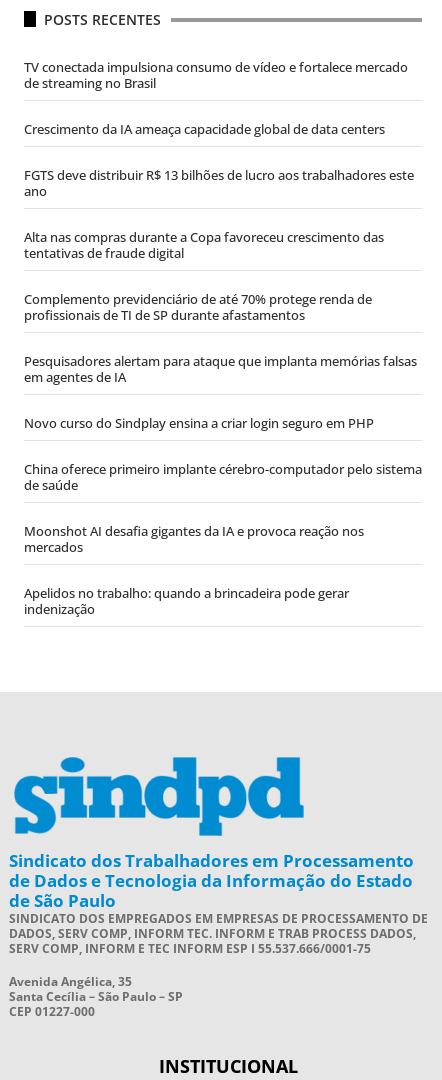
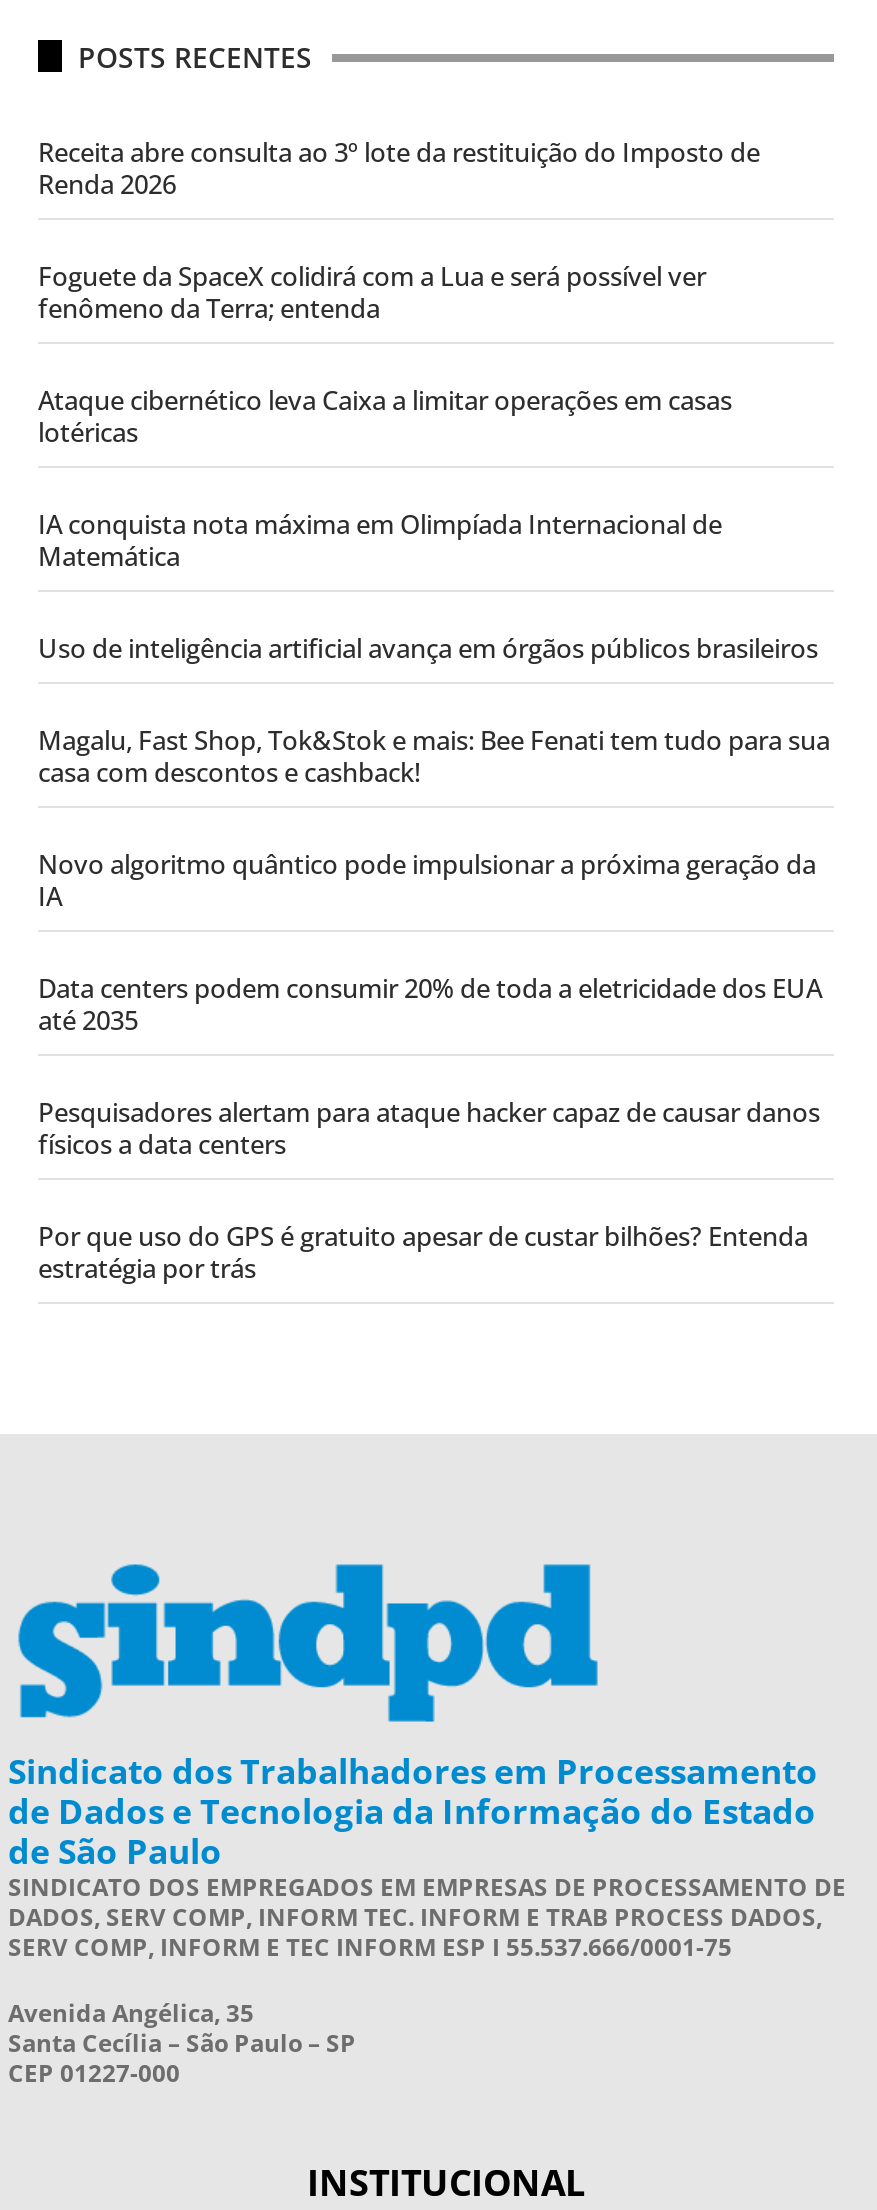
- TV conectada impulsiona consumo de vídeo e fortalece mercado
- de streaming no Brasil
+ Receita abre consulta ao 3º lote da restituição do Imposto de
+ Renda 2026

- Crescimento da IA ameaça capacidade global de data centers
+ Foguete da SpaceX colidirá com a Lua e será possível ver
+ fenômeno da Terra; entenda

- FGTS deve distribuir R$ 13 bilhões de lucro aos trabalhadores este
- ano
+ Ataque cibernético leva Caixa a limitar operações em casas
+ lotéricas

- Alta nas compras durante a Copa favoreceu crescimento das
- tentativas de fraude digital
+ IA conquista nota máxima em Olimpíada Internacional de
+ Matemática

- Complemento previdenciário de até 70% protege renda de
- profissionais de TI de SP durante afastamentos
+ Uso de inteligência artificial avança em órgãos públicos brasileiros

- Pesquisadores alertam para ataque que implanta memórias falsas
- em agentes de IA
+ Magalu, Fast Shop, Tok&Stok e mais: Bee Fenati tem tudo para sua
+ casa com descontos e cashback!

- Novo curso do Sindplay ensina a criar login seguro em PHP
+ Novo algoritmo quântico pode impulsionar a próxima geração da
+ IA

- China oferece primeiro implante cérebro-computador pelo sistema
- de saúde
+ Data centers podem consumir 20% de toda a eletricidade dos EUA
+ até 2035

- Moonshot AI desafia gigantes da IA e provoca reação nos
- mercados
+ Pesquisadores alertam para ataque hacker capaz de causar danos
+ físicos a data centers

- Apelidos no trabalho: quando a brincadeira pode gerar
- indenização
+ Por que uso do GPS é gratuito apesar de custar bilhões? Entenda
+ estratégia por trás
